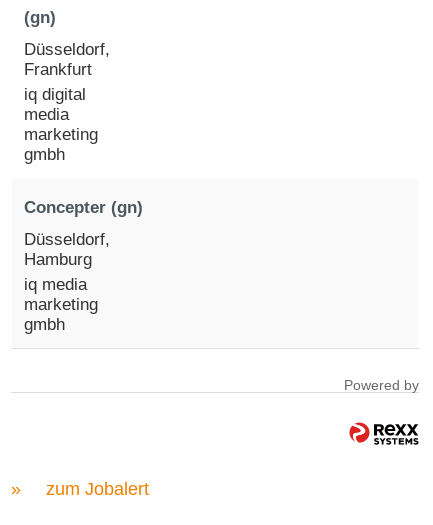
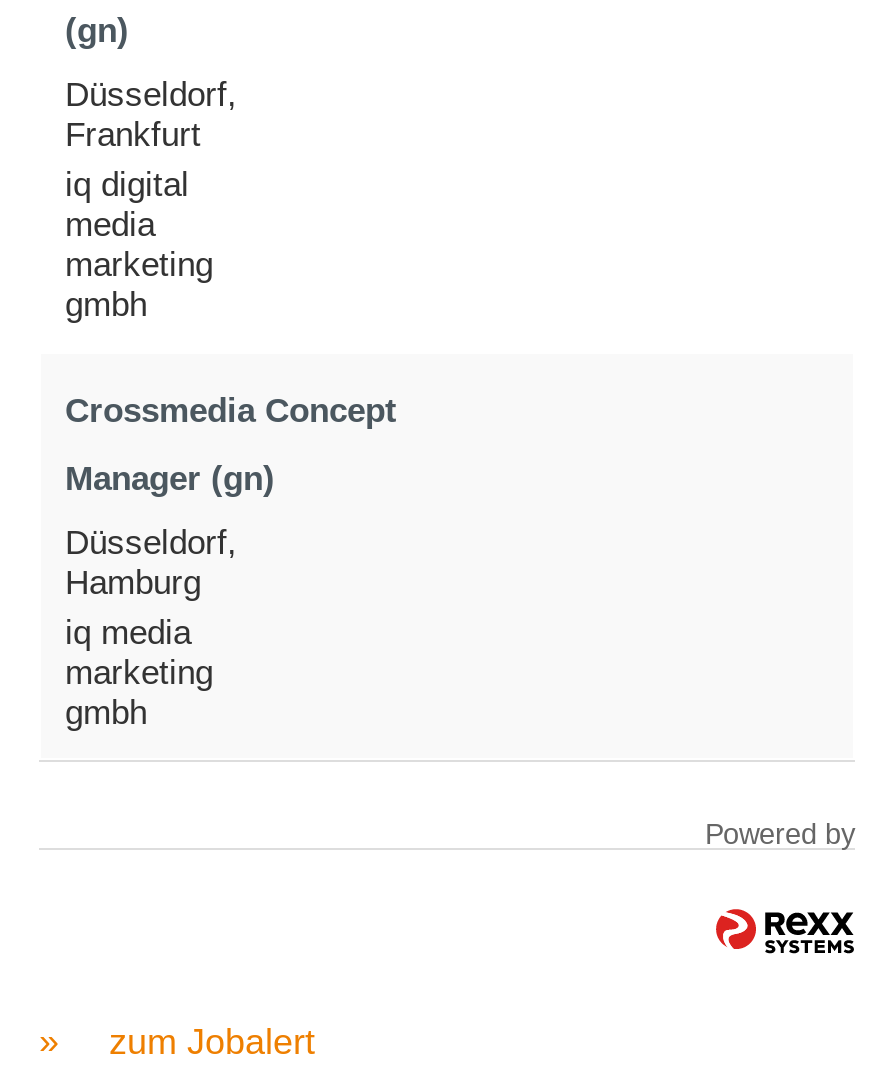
- Concepter (gn)
+ Crossmedia Concept
+ Manager (gn)
